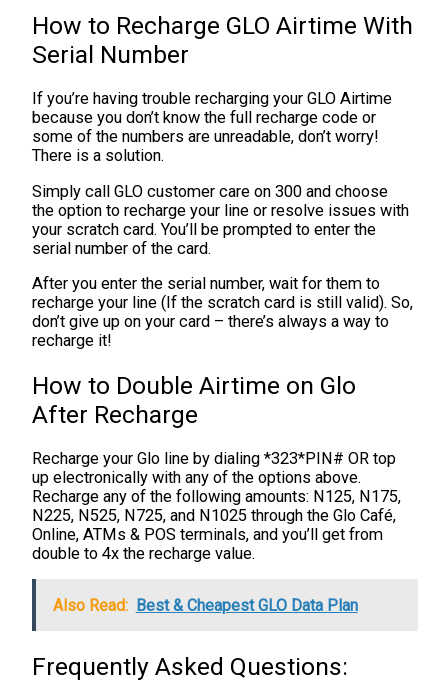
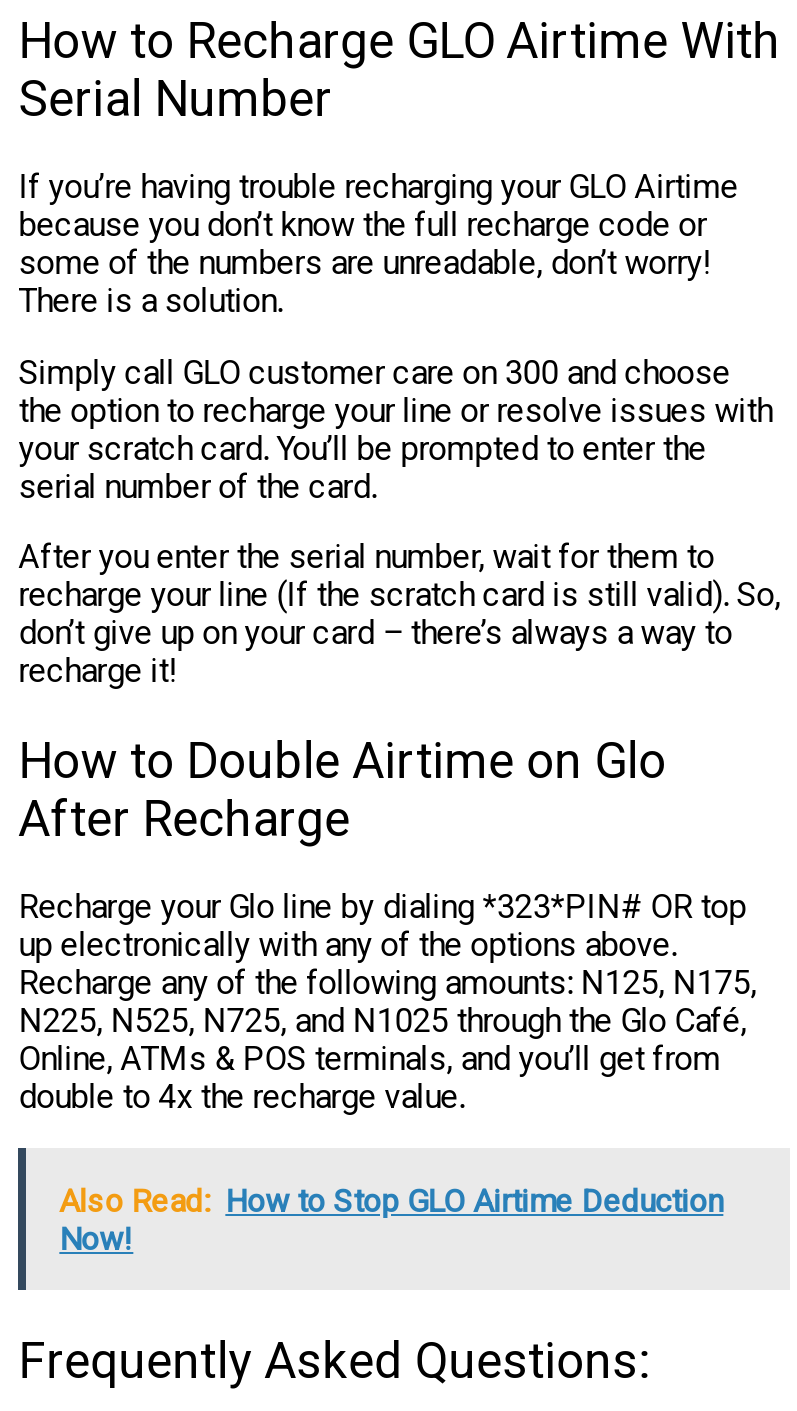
- Also Read: Best & Cheapest GLO Data Plan
+ Also Read: How to Stop GLO Airtime Deduction
+ Now!
